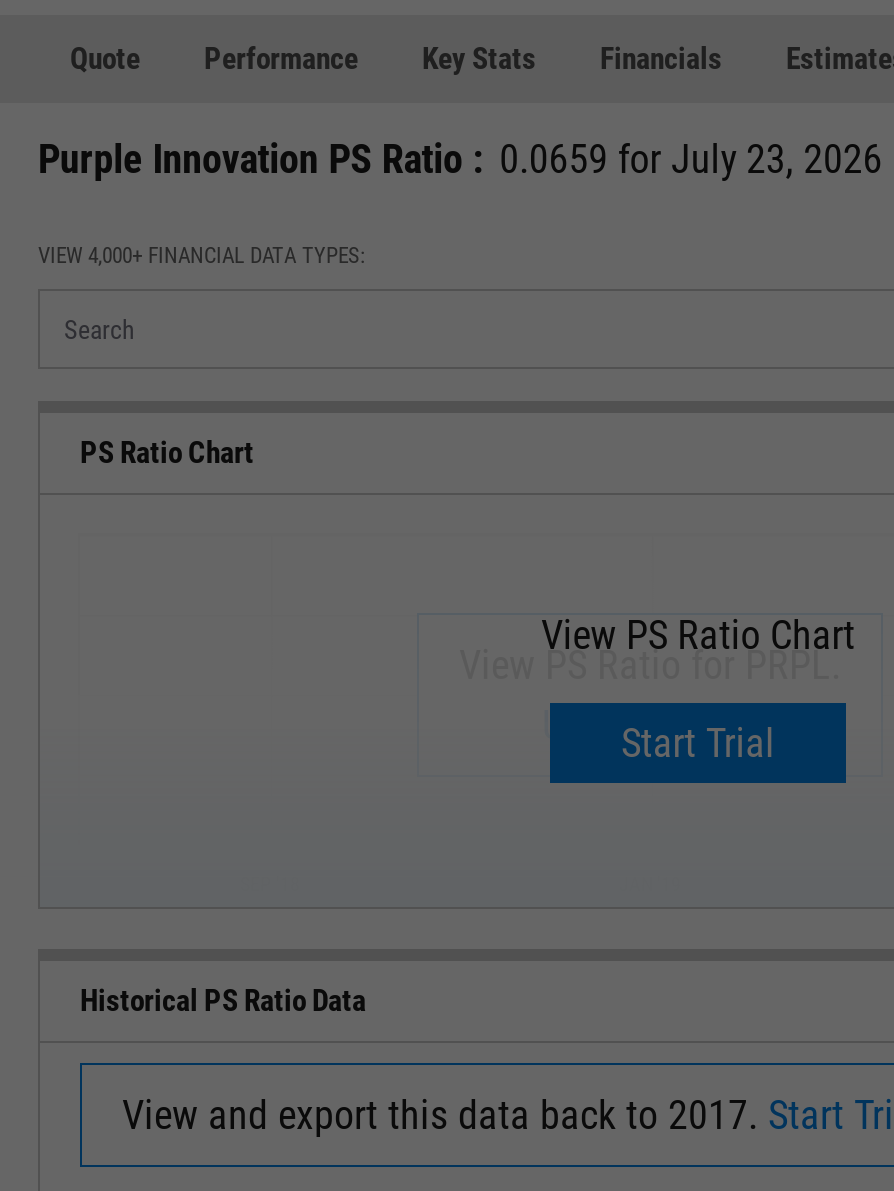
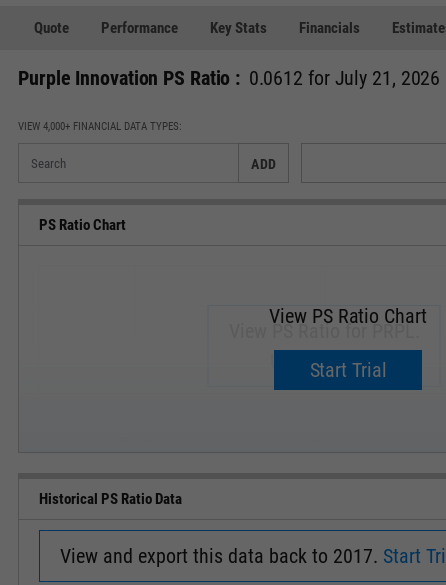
- Purple Innovation PS Ratio : 0.0659 for July 23, 2026
+ Purple Innovation PS Ratio : 0.0612 for July 21, 2026

+ ADD
